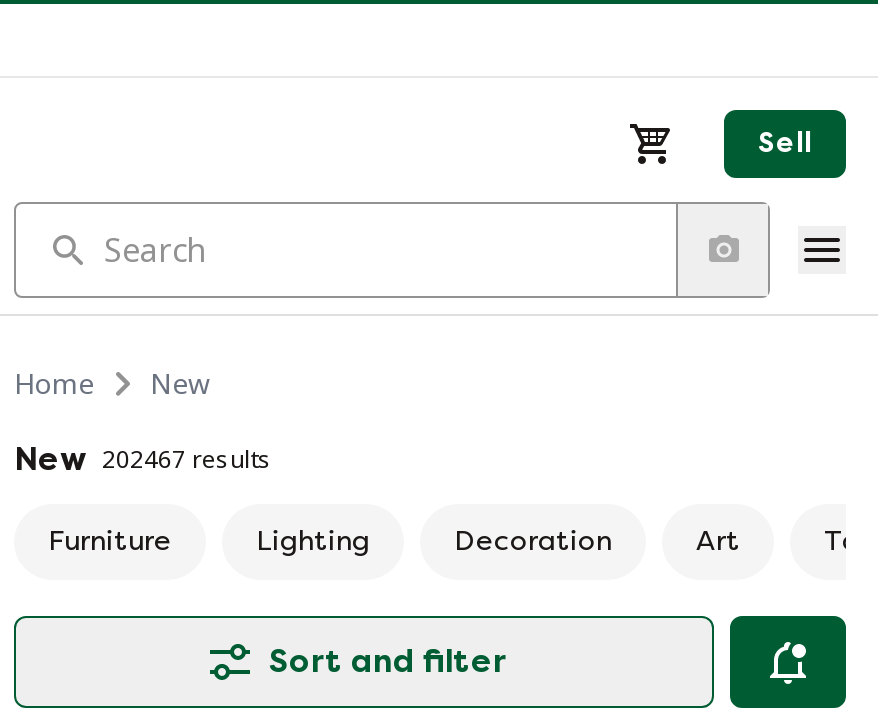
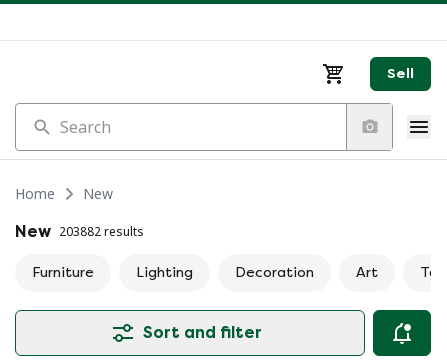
- New 202467 results
+ New 203882 results
